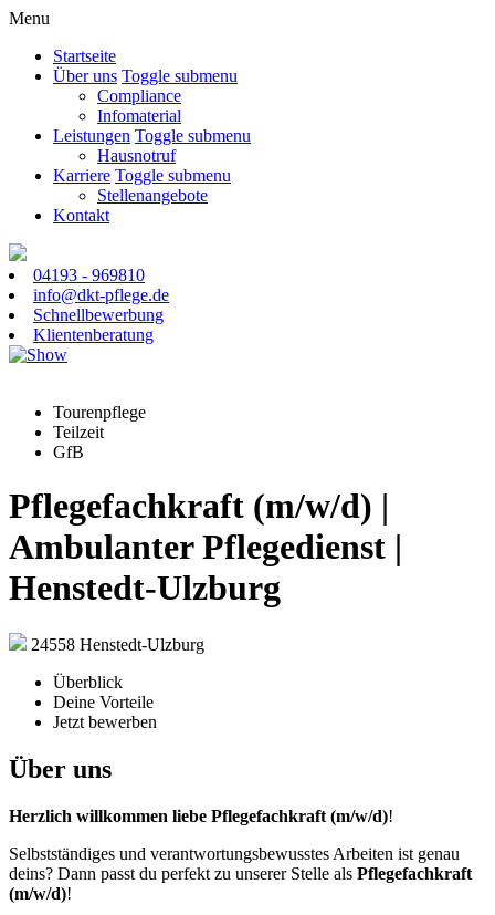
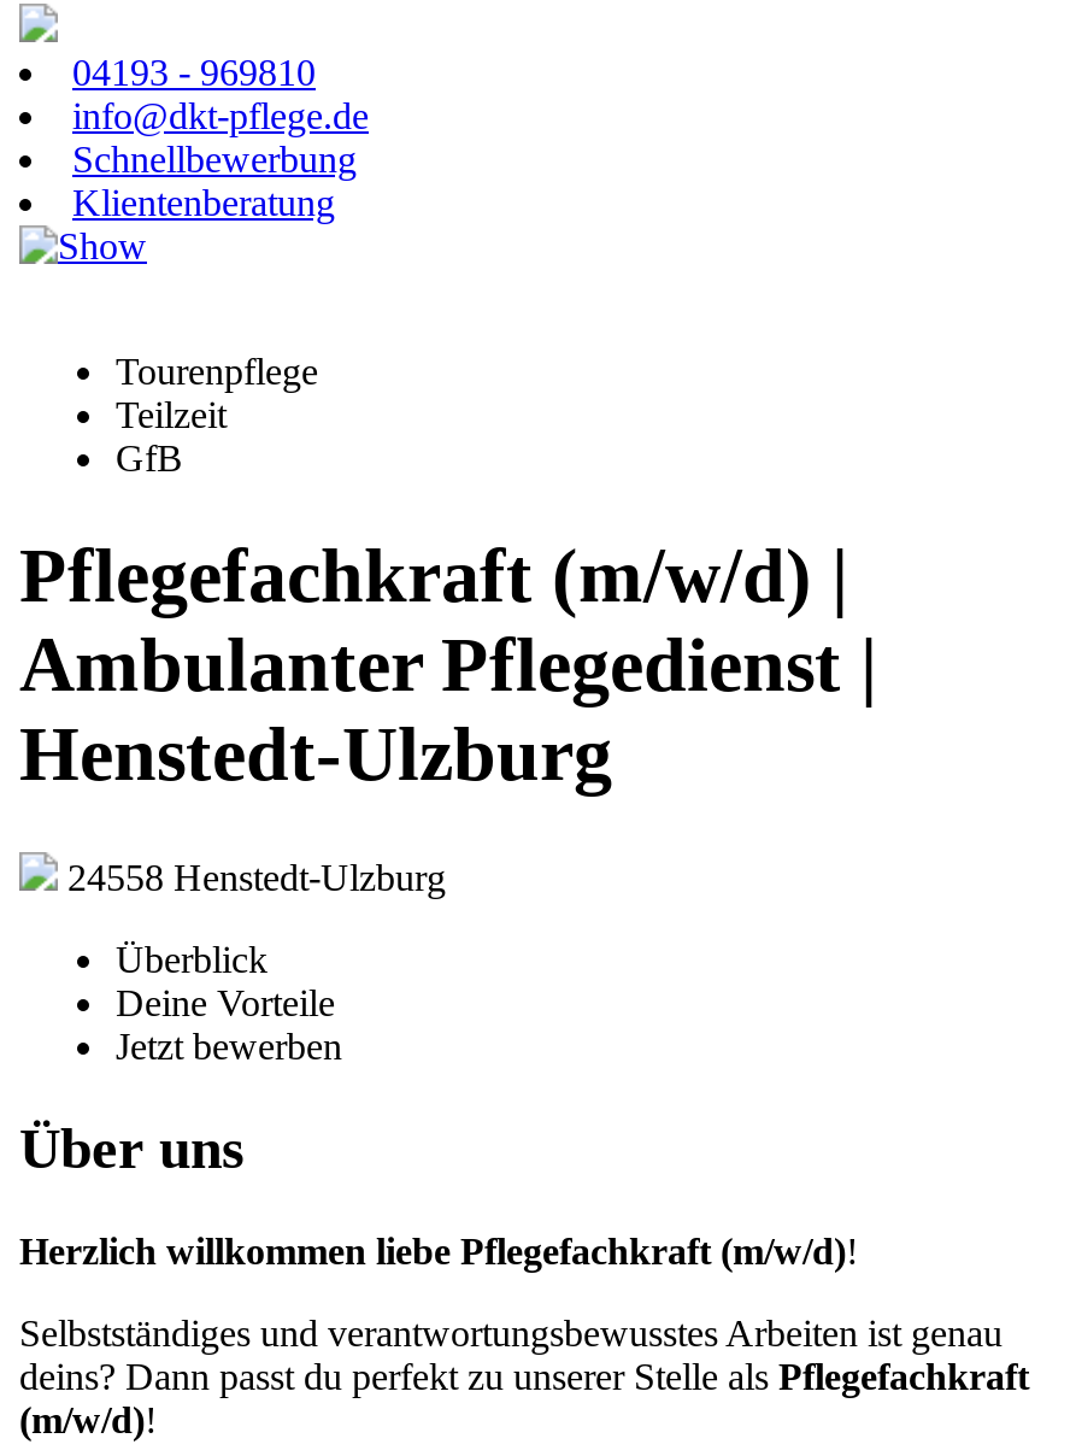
- Menu
- Startseite
- Über uns Toggle submenu
- Compliance
- Infomaterial
- Leistungen Toggle submenu
- Hausnotruf
- Karriere Toggle submenu
- Stellenangebote
- Kontakt
